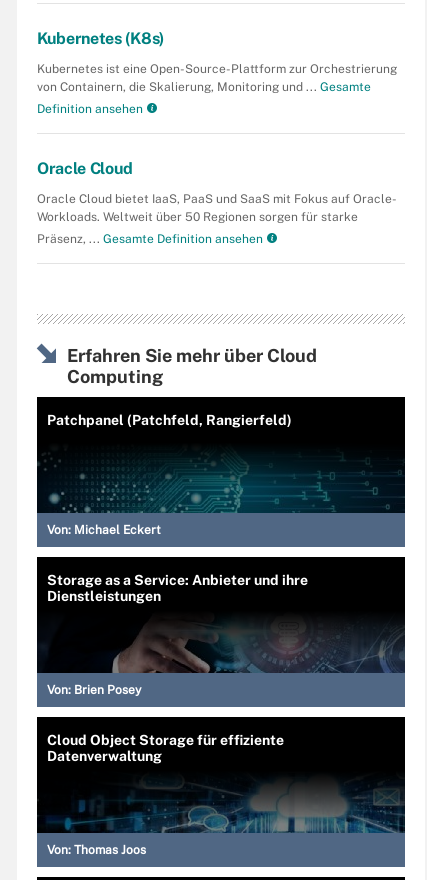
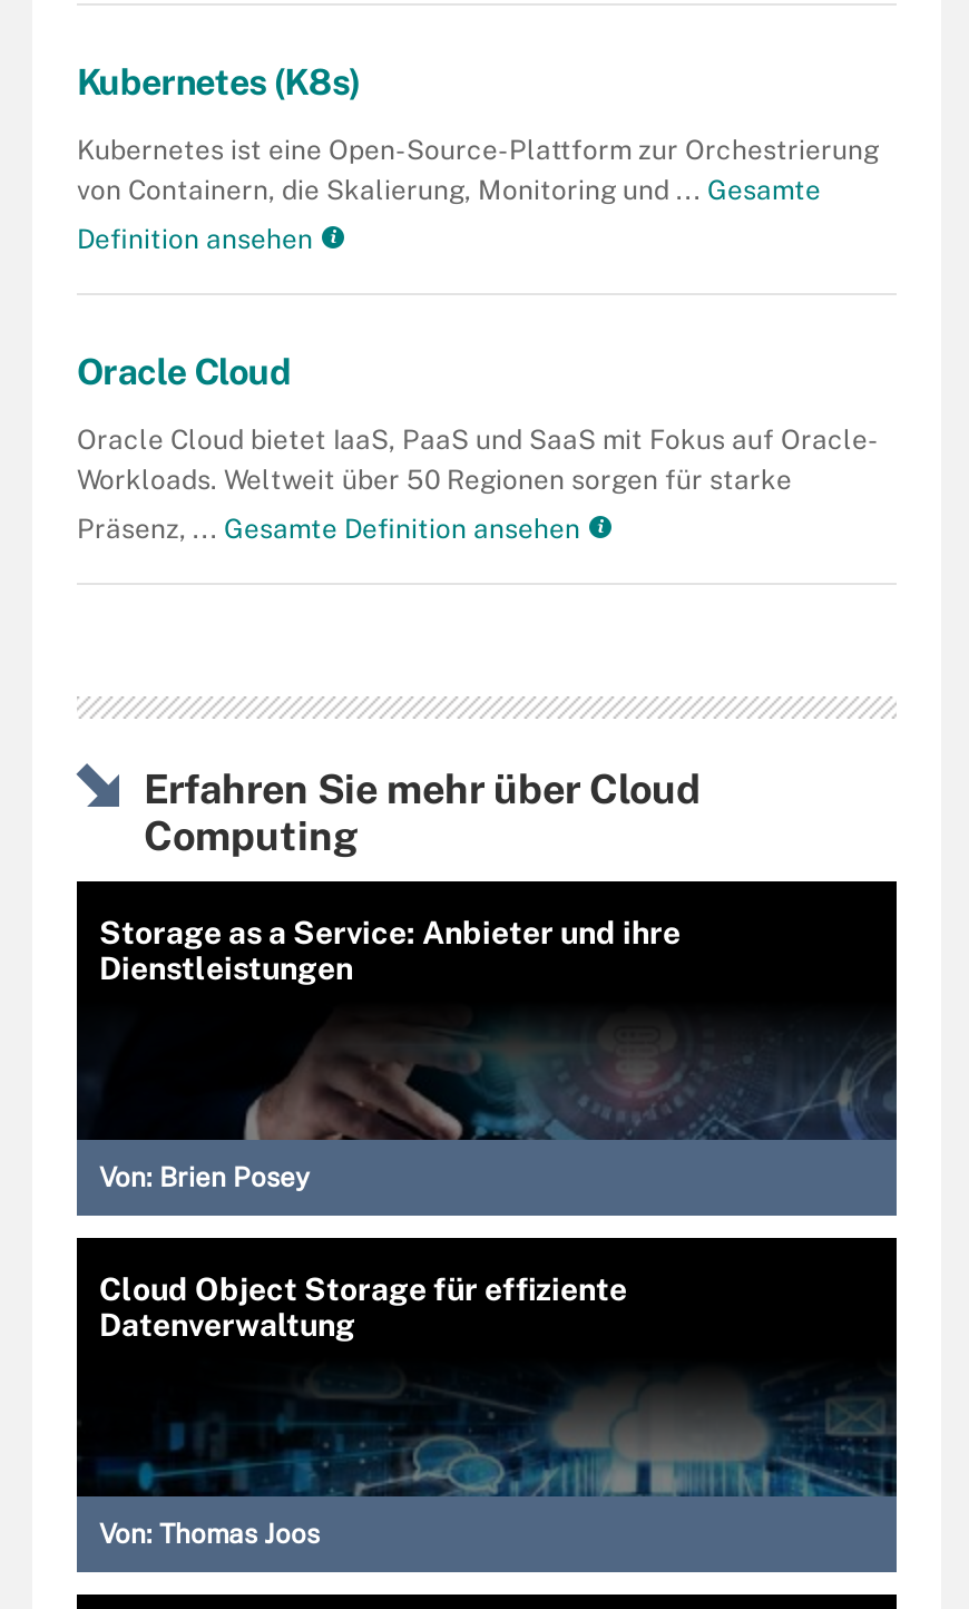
- Patchpanel (Patchfeld, Rangierfeld)

- [image]
- Von: Michael Eckert
